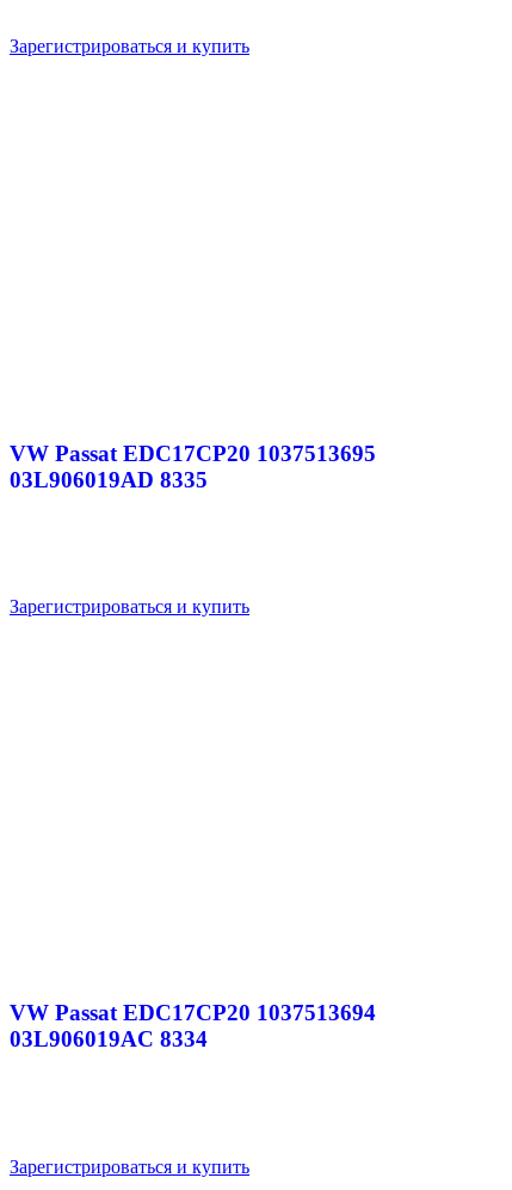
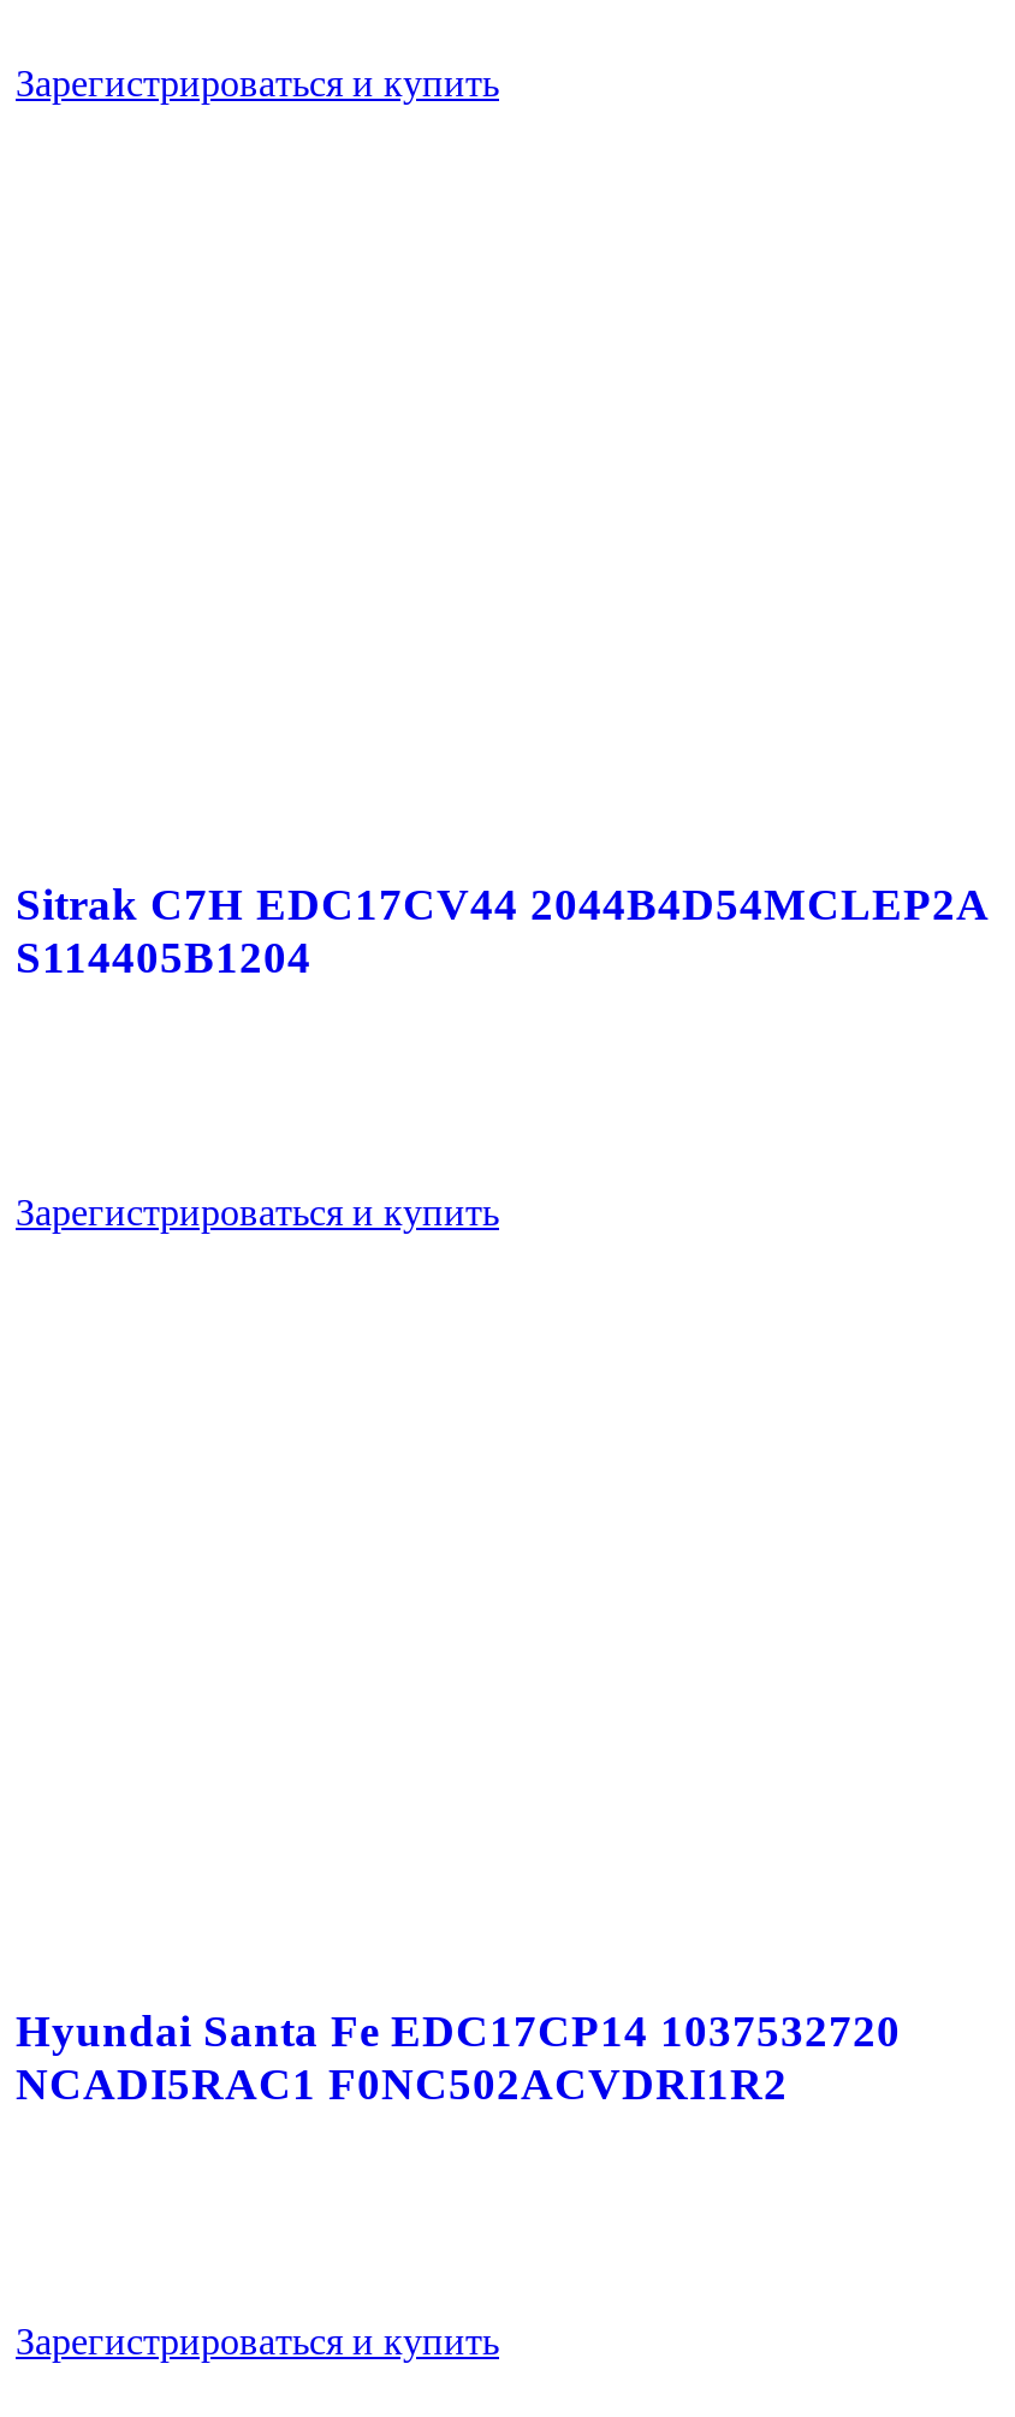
- VW Passat EDC17CP20 1037513695
- 03L906019AD 8335
+ Sitrak C7H EDC17CV44 2044B4D54MCLEP2A
+ S114405B1204

- VW Passat EDC17CP20 1037513694
- 03L906019AC 8334
+ Hyundai Santa Fe EDC17CP14 1037532720
+ NCADI5RAC1 F0NC502ACVDRI1R2
